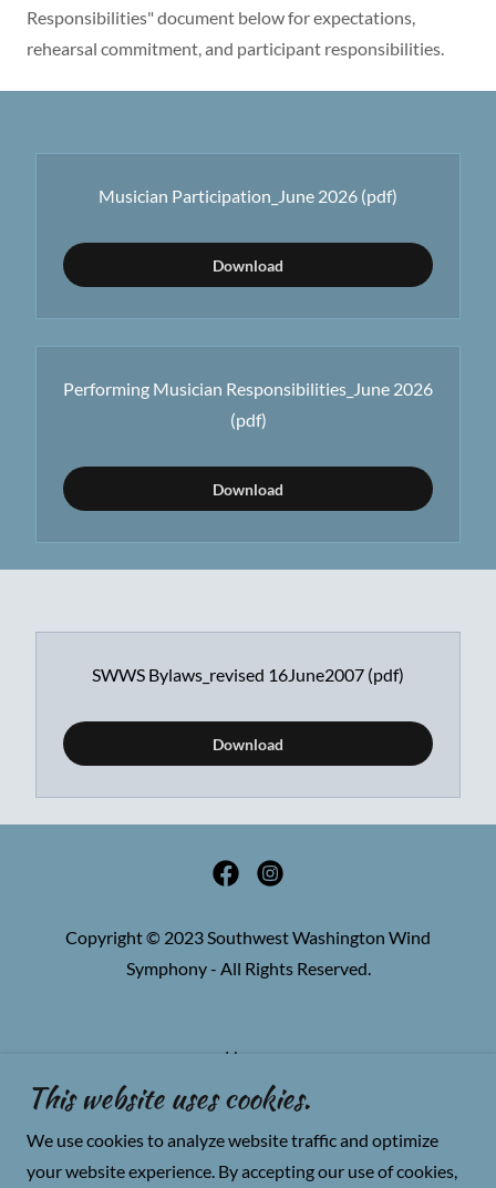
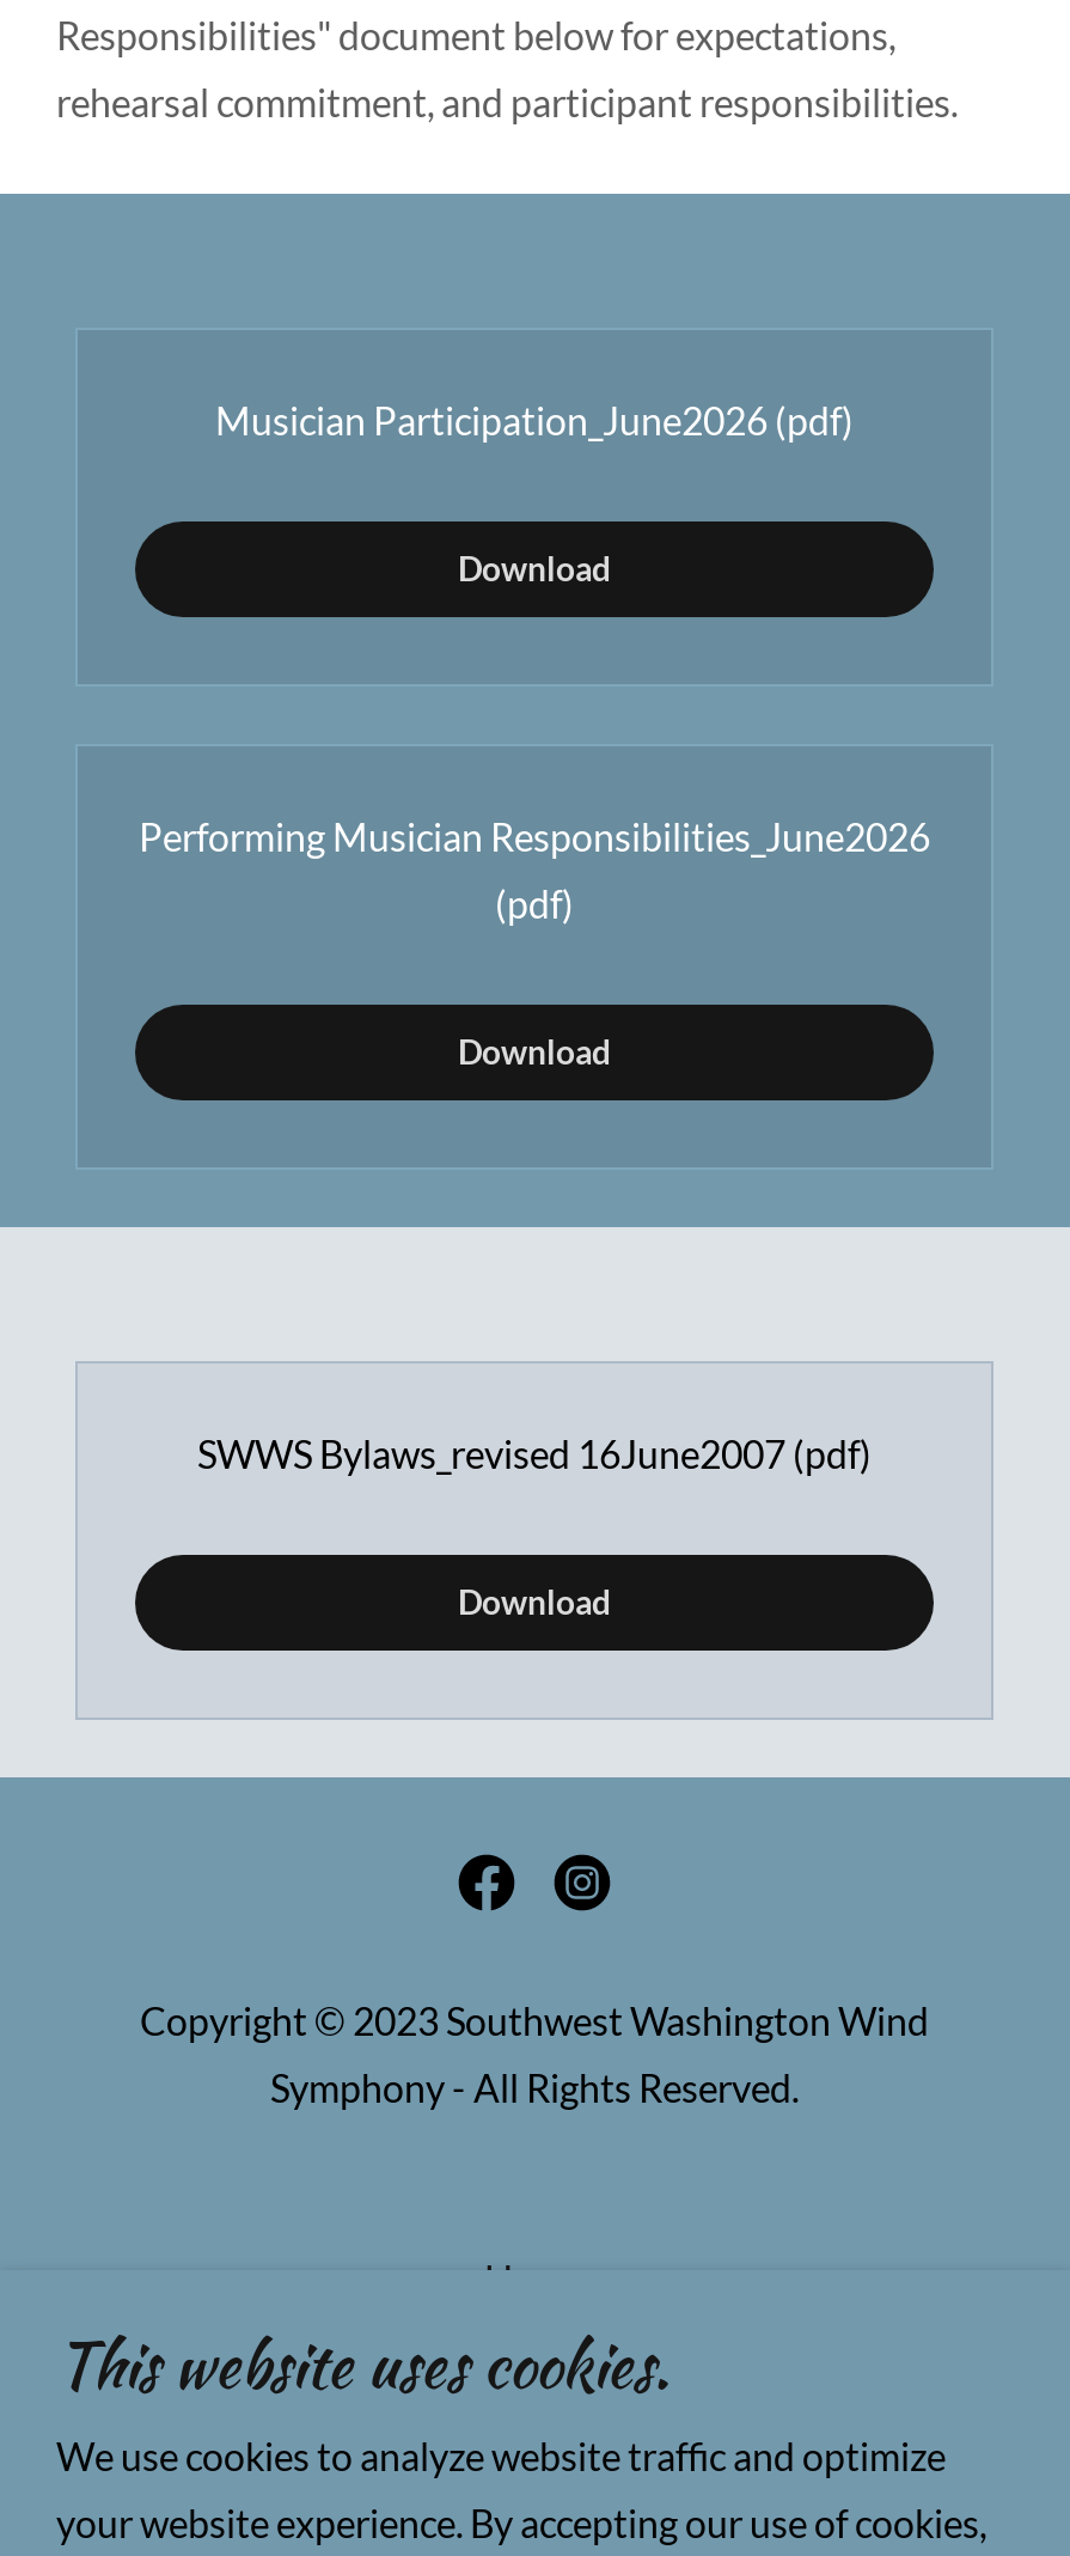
- Performing Musician Responsibilities_June 2026
+ Performing Musician Responsibilities_June2026
